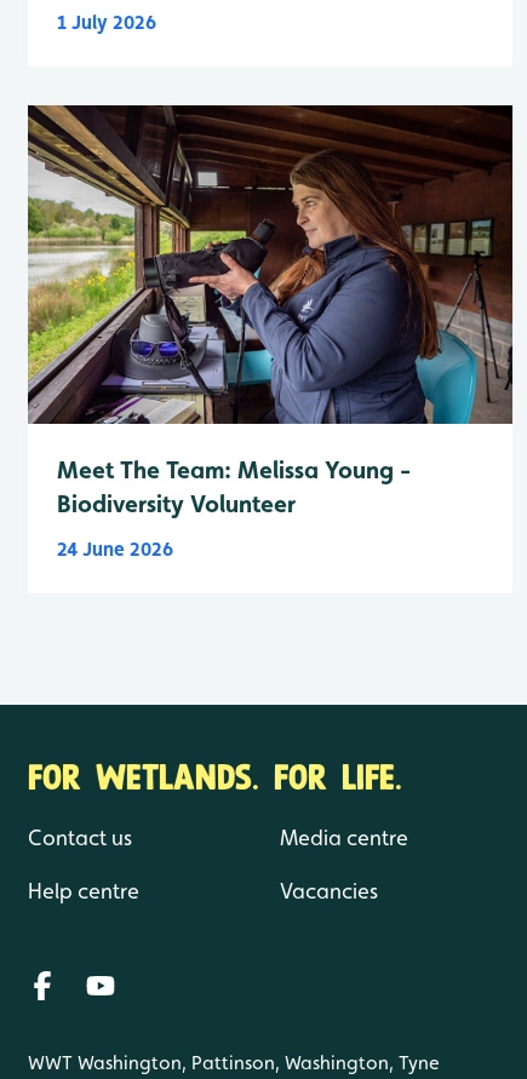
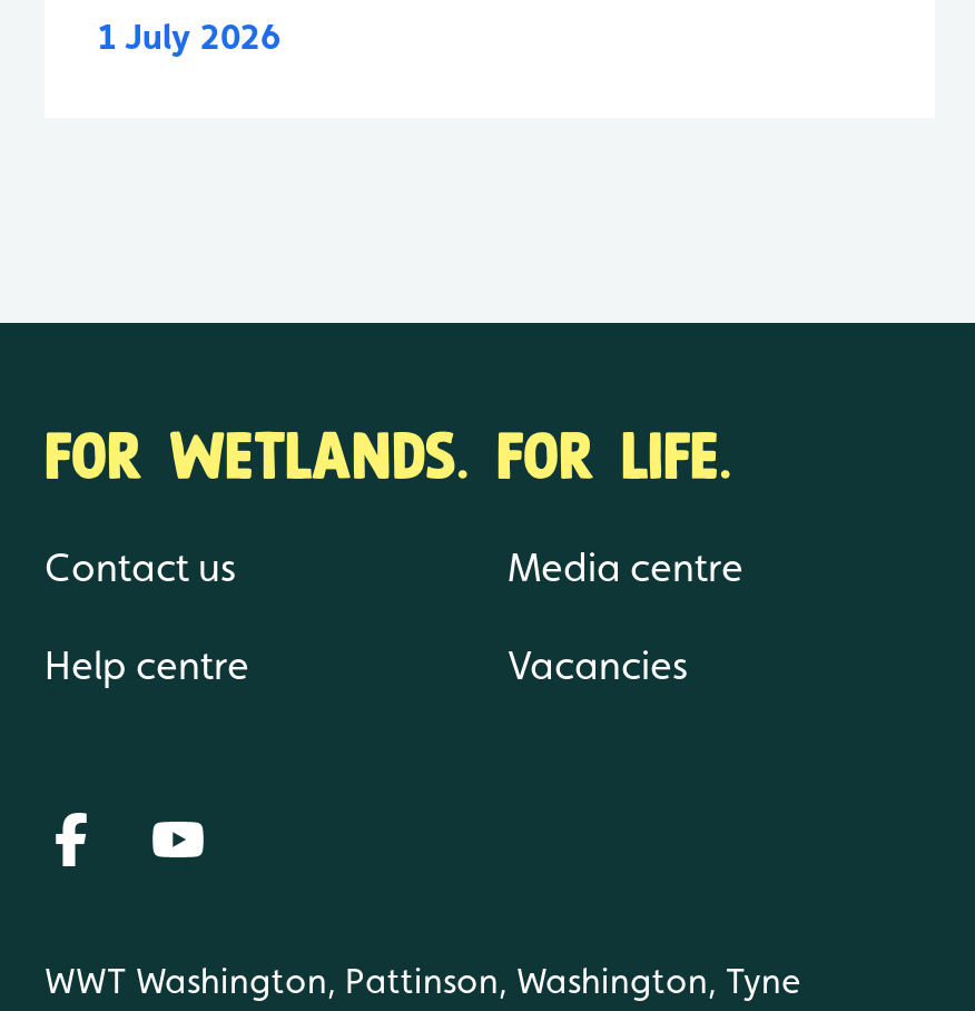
- [image]
- Meet The Team: Melissa Young -
- Biodiversity Volunteer
- 24 June 2026
